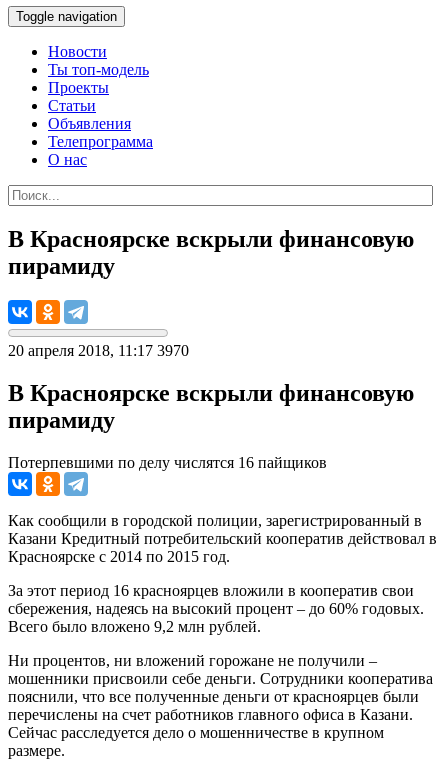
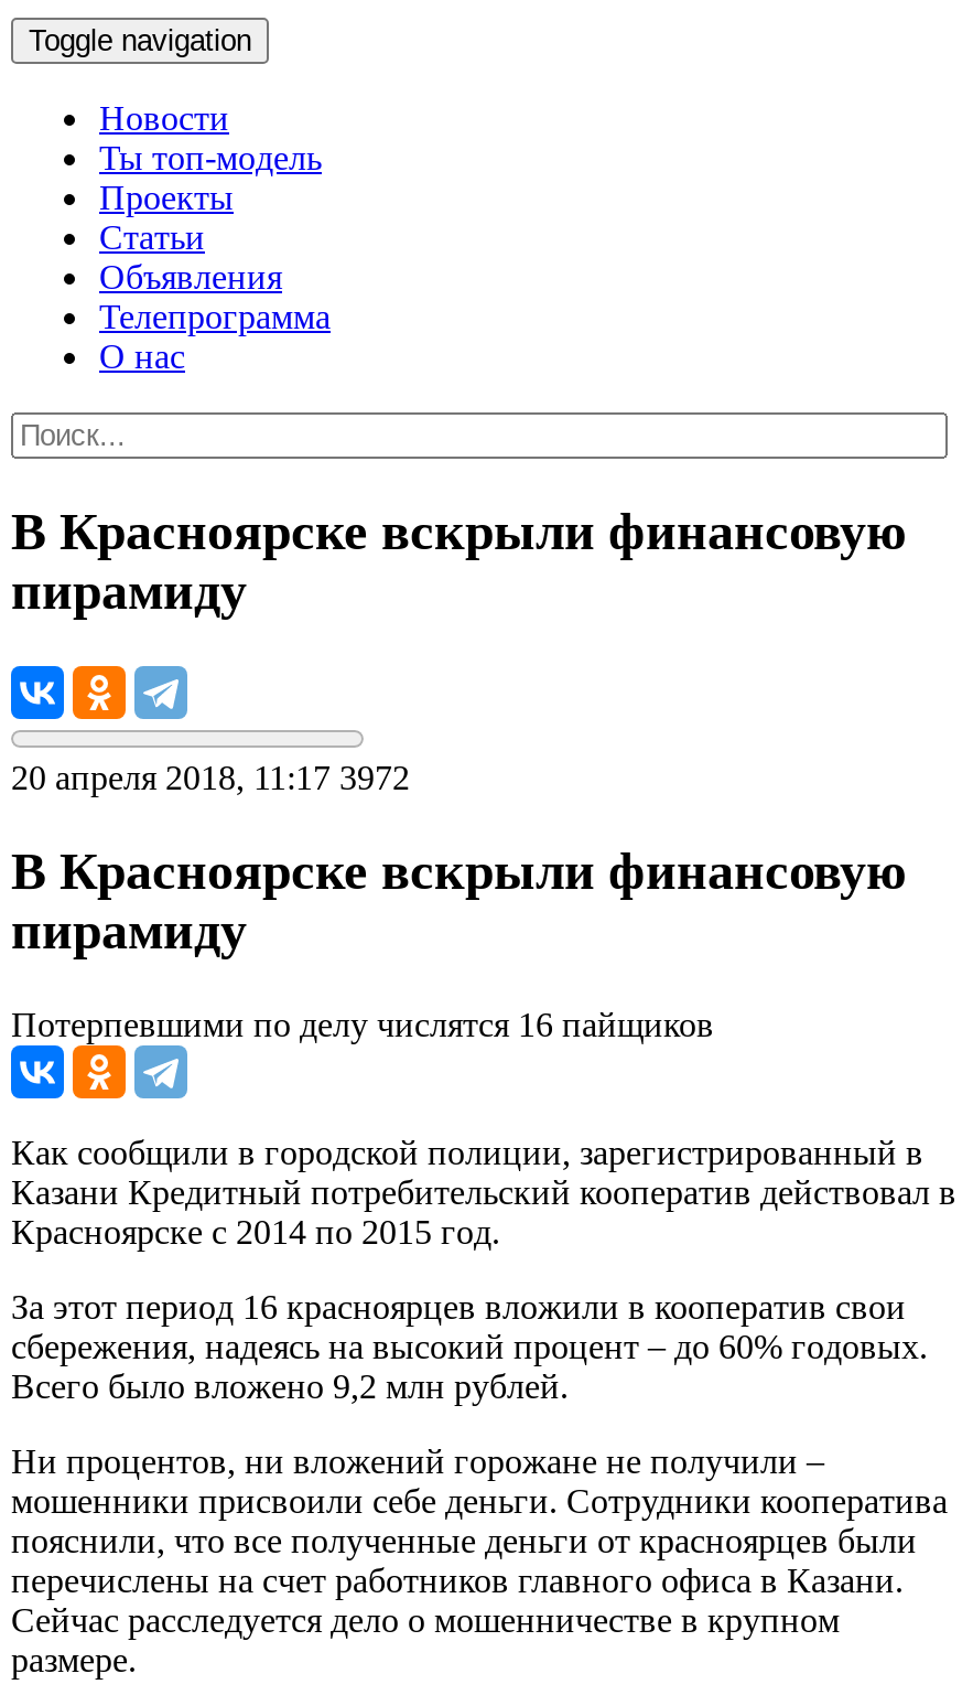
- 20 апреля 2018, 11:17 3970
+ 20 апреля 2018, 11:17 3972
